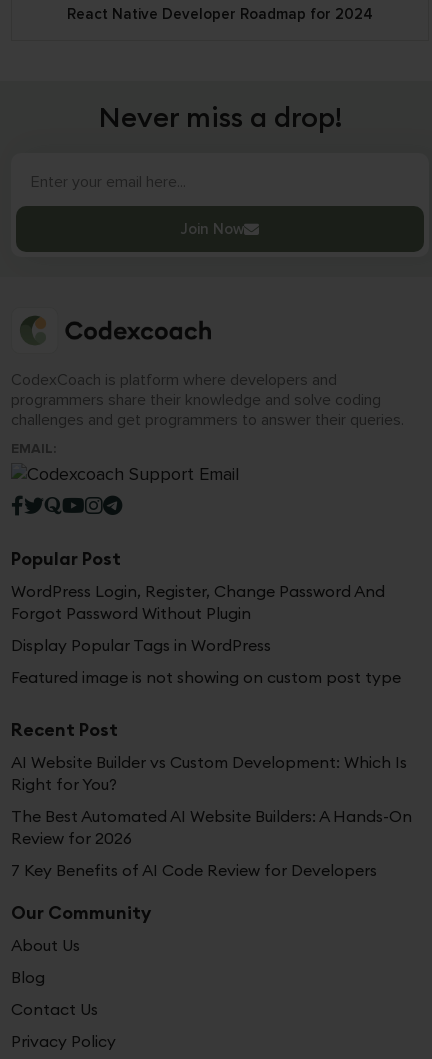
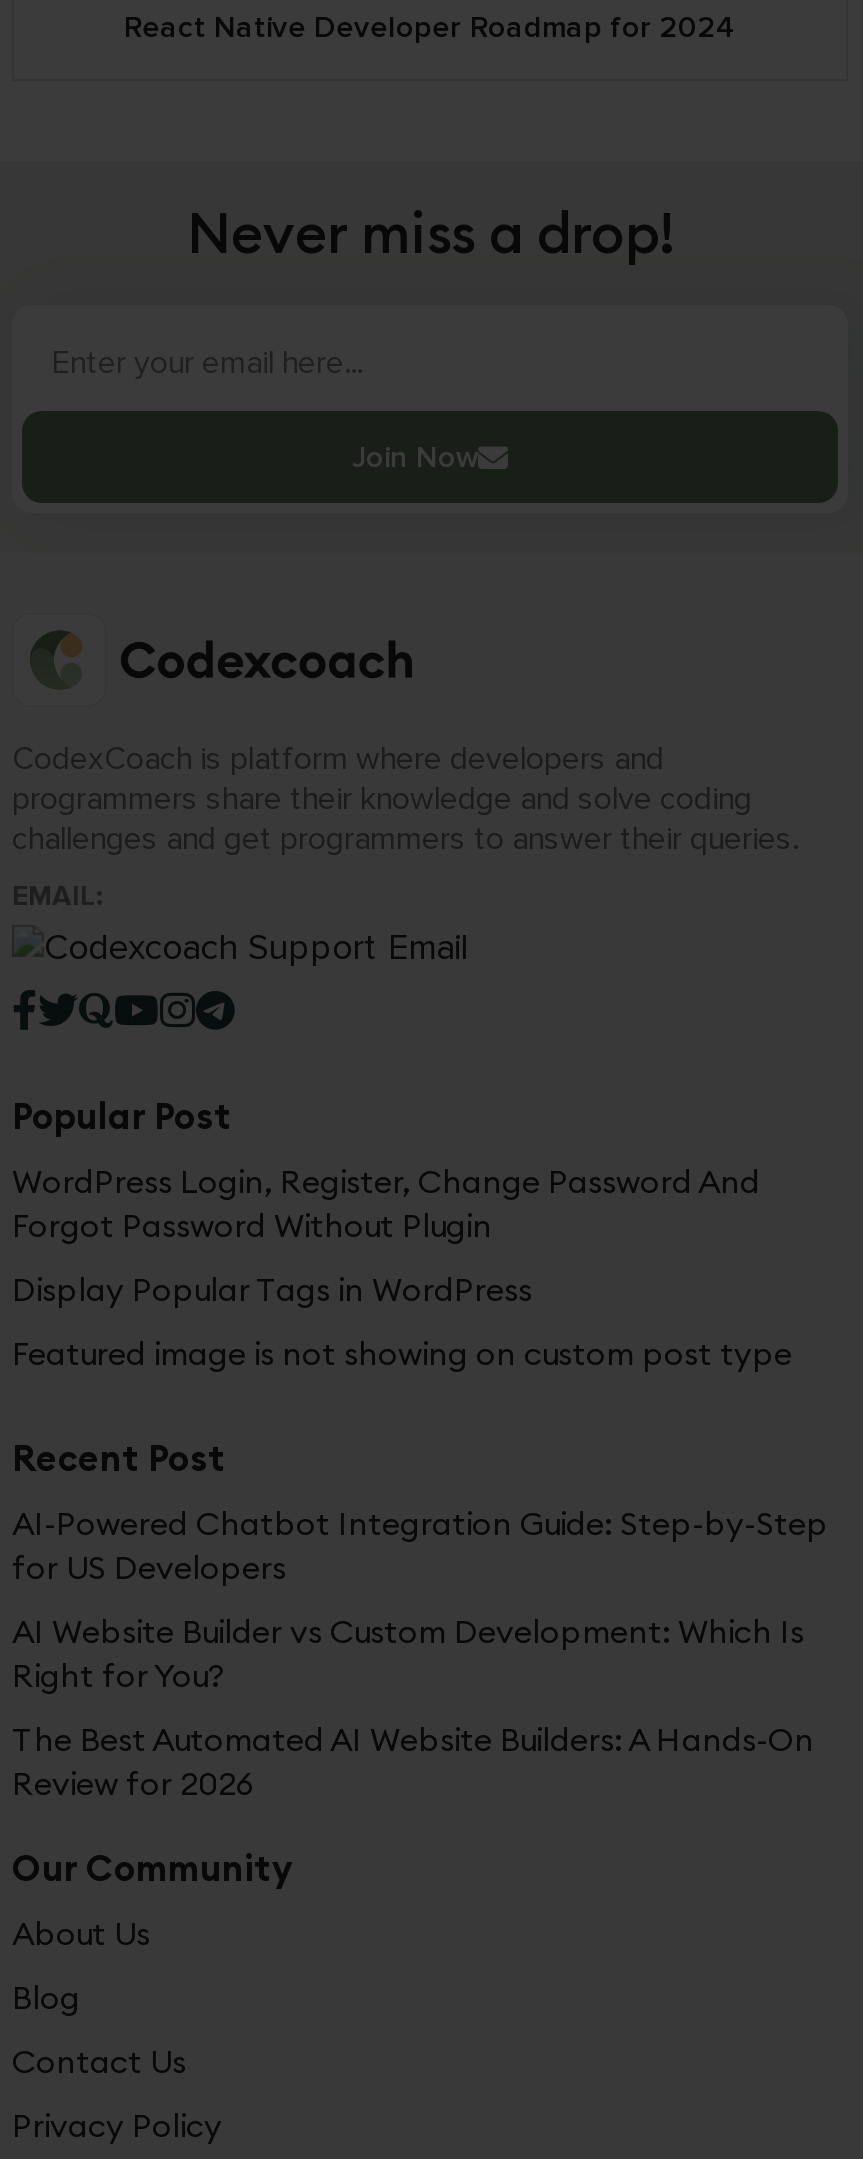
+ AI-Powered Chatbot Integration Guide: Step-by-Step
+ for US Developers

moved down: AI Website Builder vs Custom Development: Which Is | Right for You? | The Best Automated AI Website Builders: A Hands-On | Review for 2026

- 7 Key Benefits of AI Code Review for Developers
